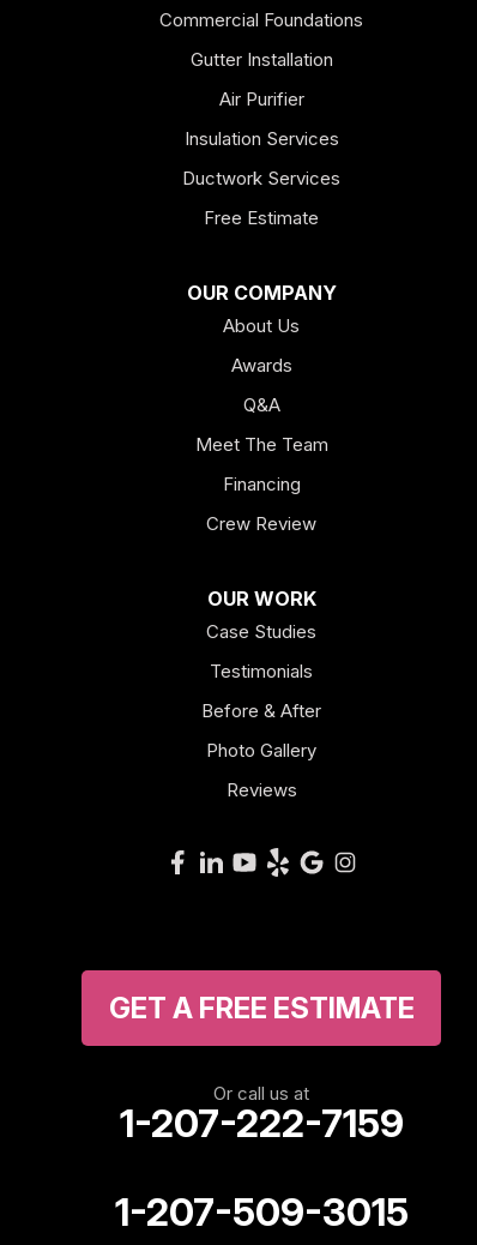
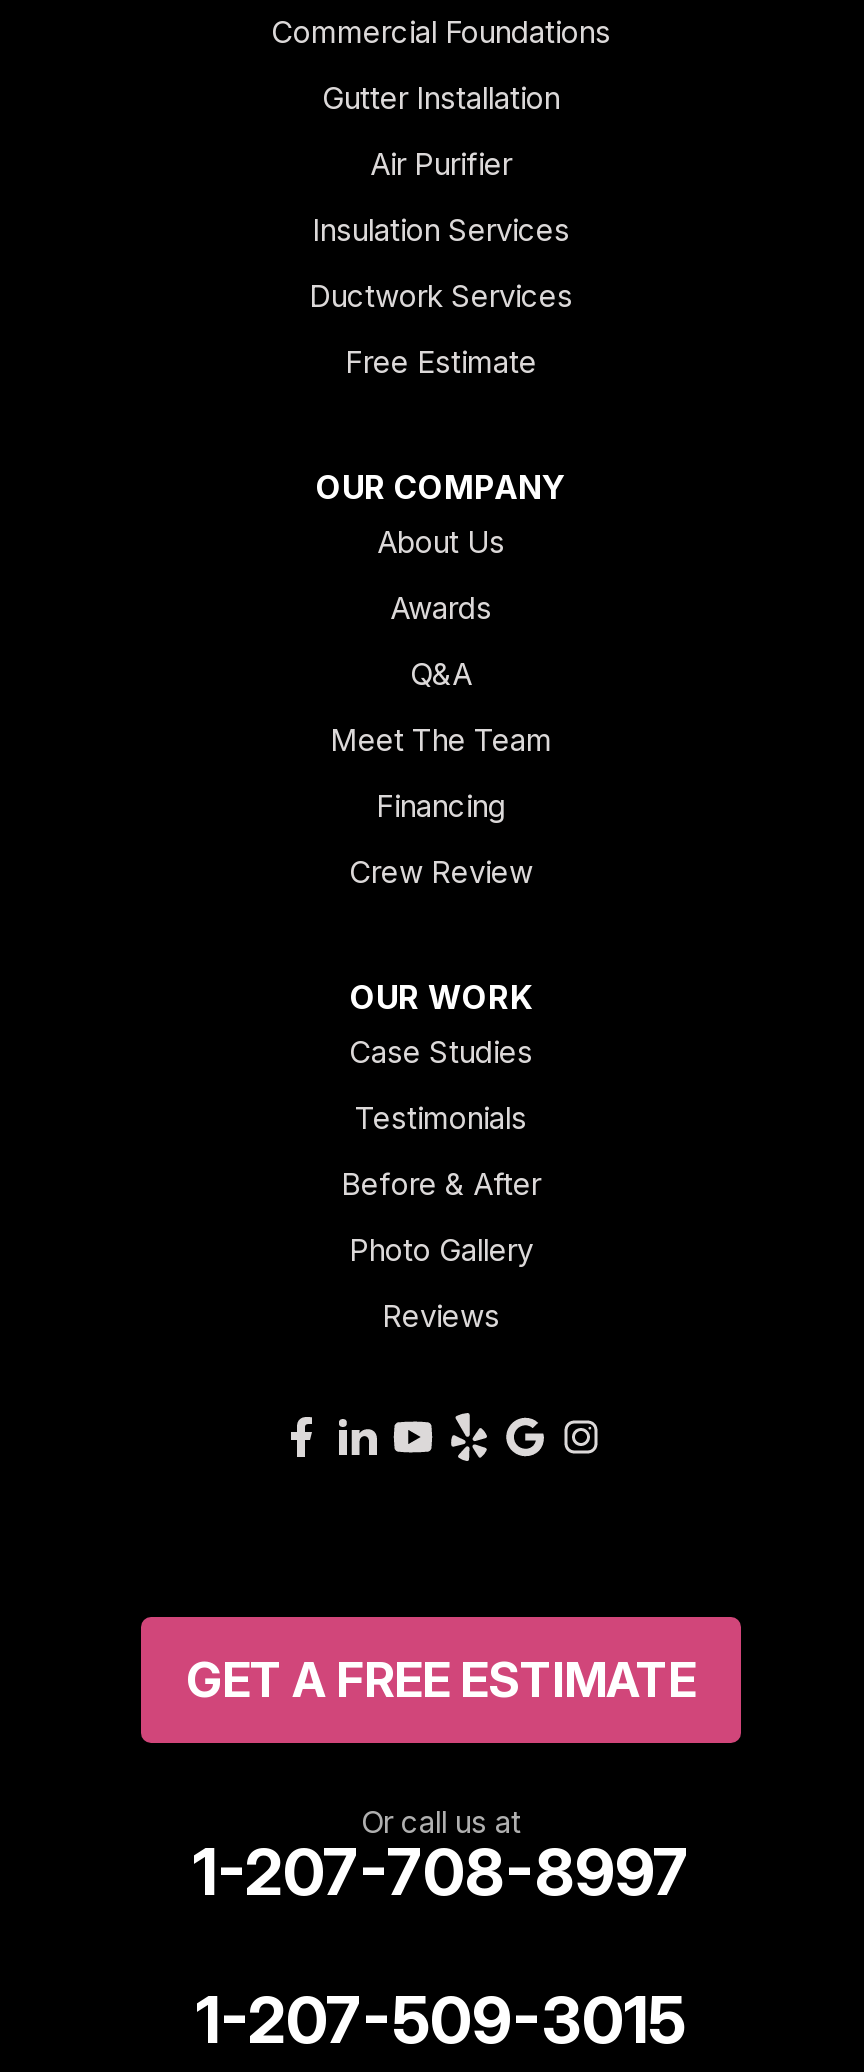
- 1-207-222-7159
+ 1-207-708-8997
